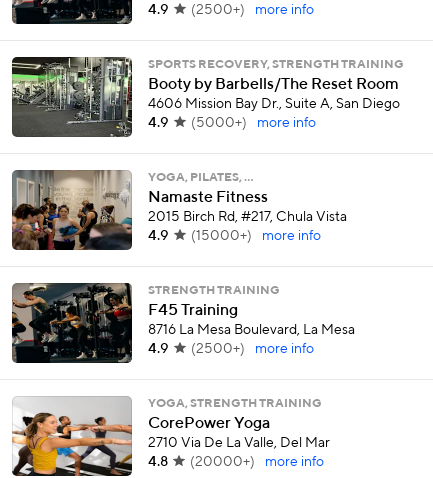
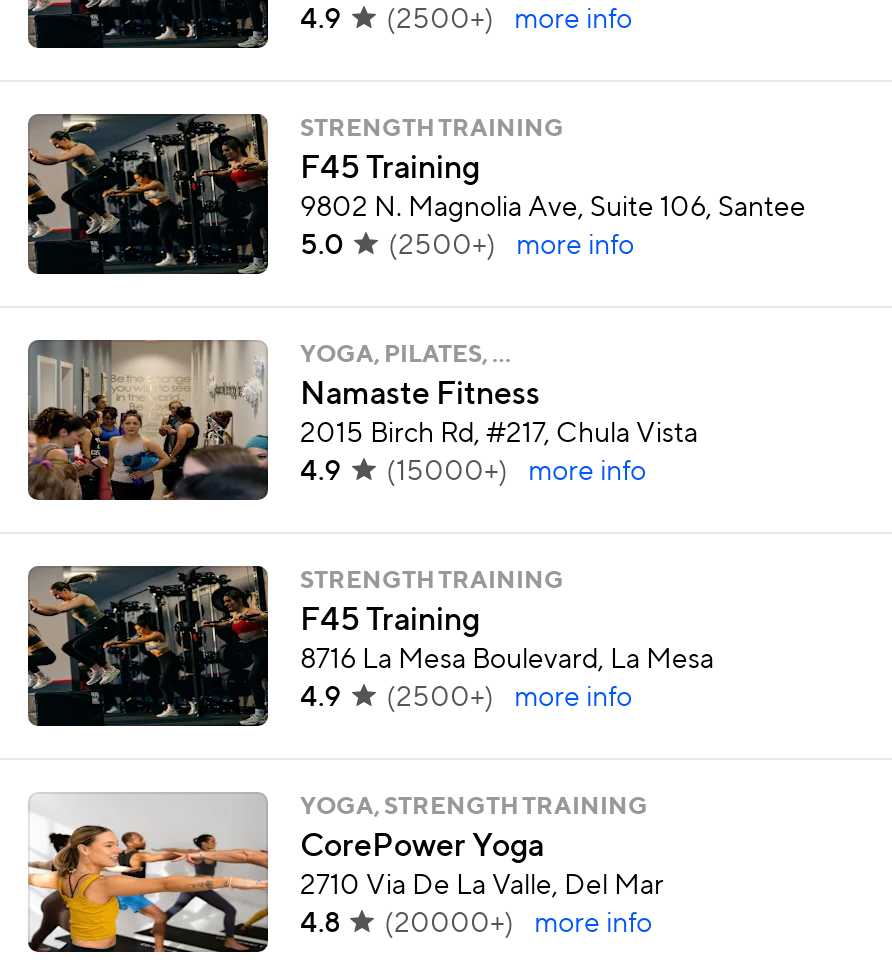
- [image]
- SPORTS RECOVERY, STRENGTH TRAINING
- Booty by Barbells/The Reset Room
- 4606 Mission Bay Dr., Suite A, San Diego
- 4.9
- (5000+)
+ [image]
+ STRENGTH TRAINING
+ F45 Training
+ 9802 N. Magnolia Ave, Suite 106, Santee
+ 5.0
+ (2500+)
